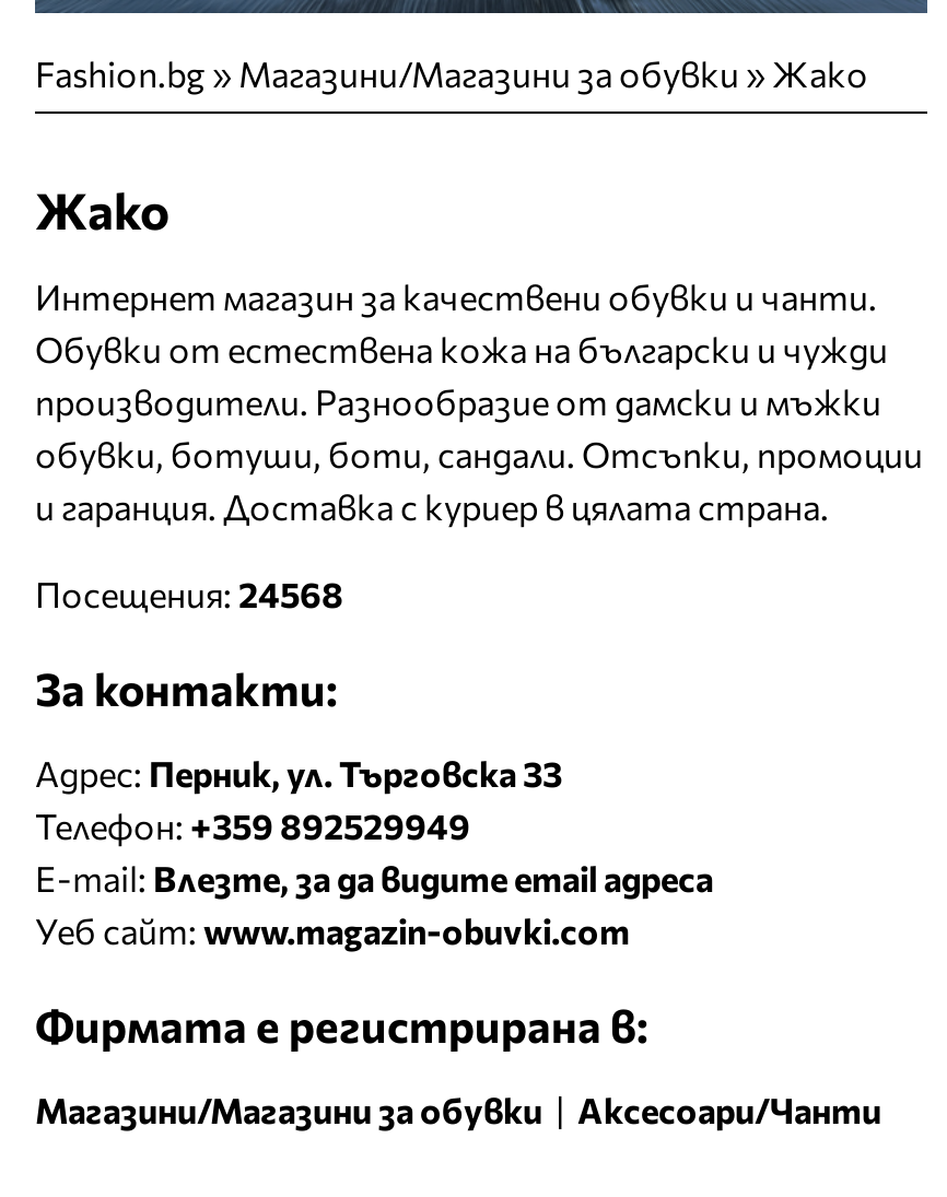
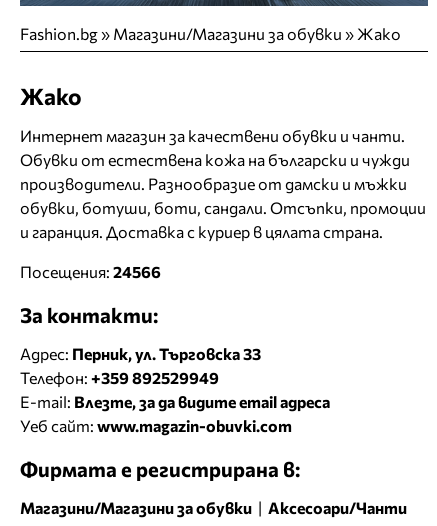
- Посещения: 24568
+ Посещения: 24566
